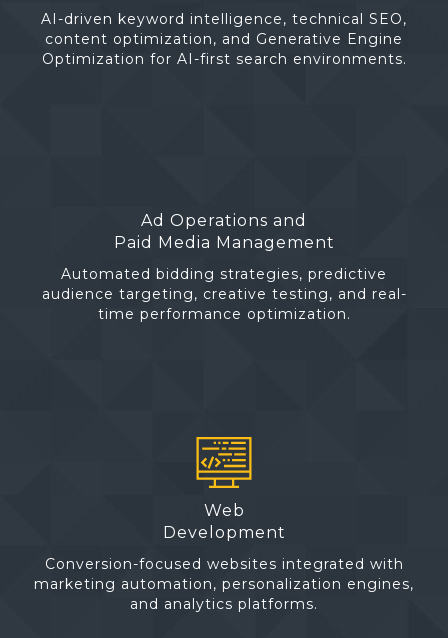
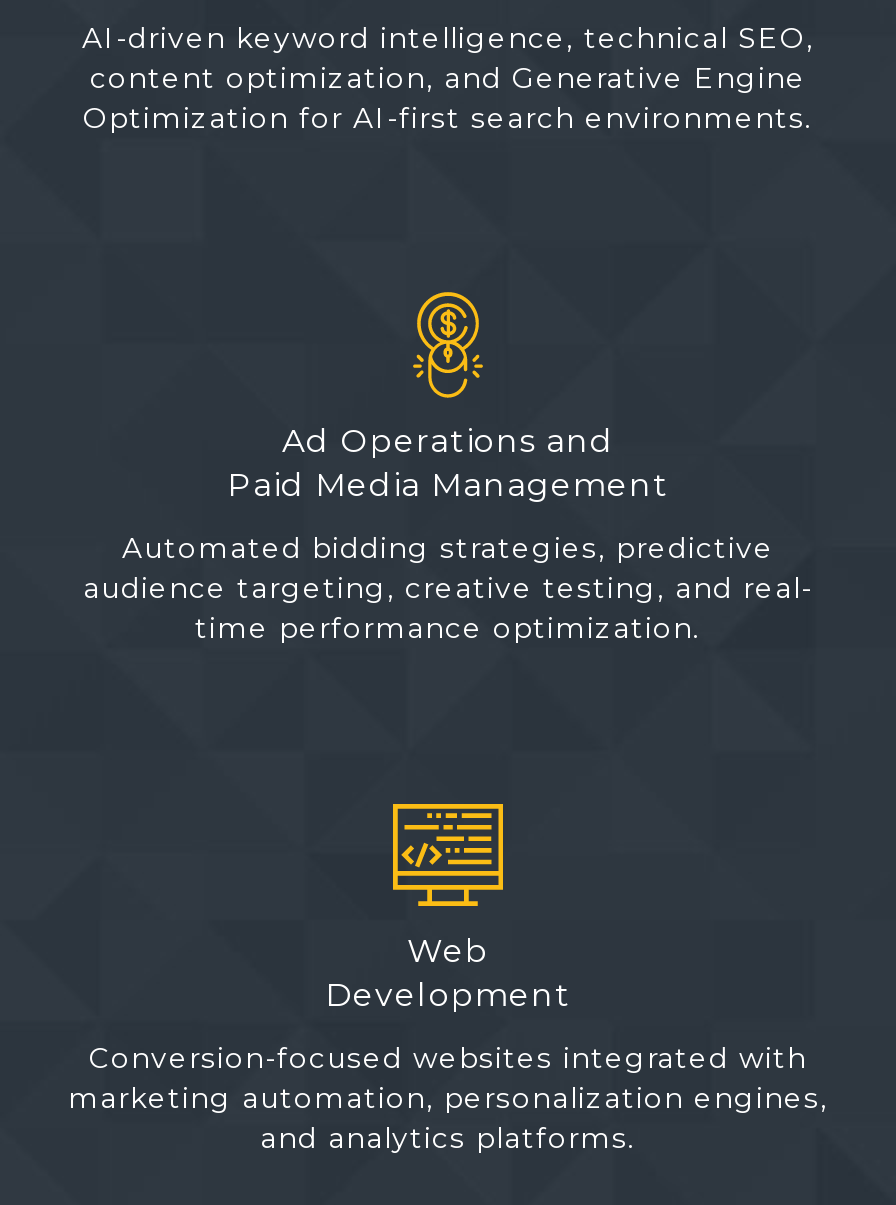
+ [image]

moved up: [image]
